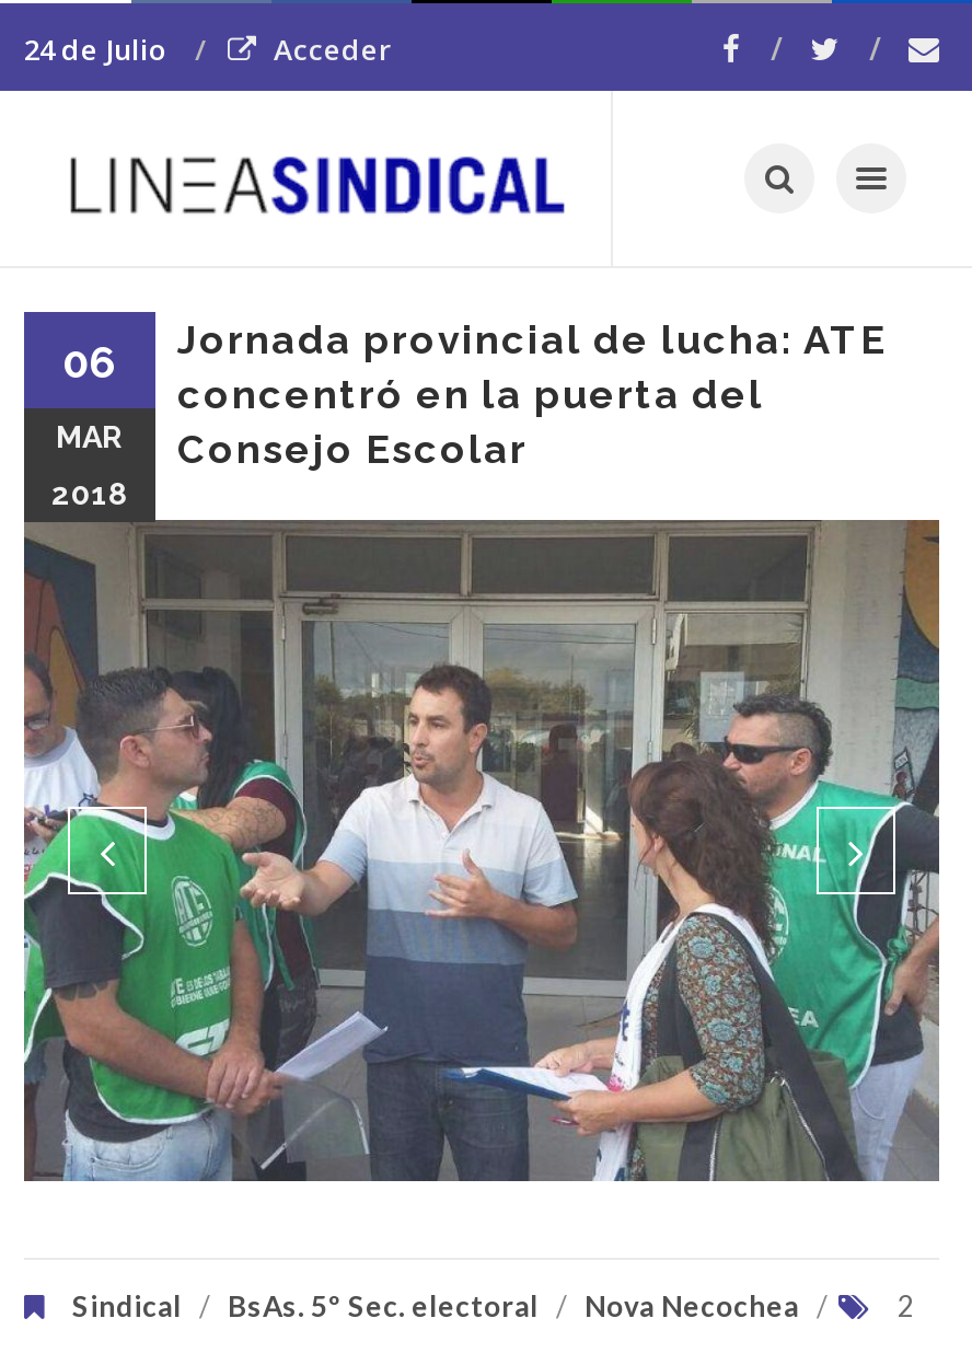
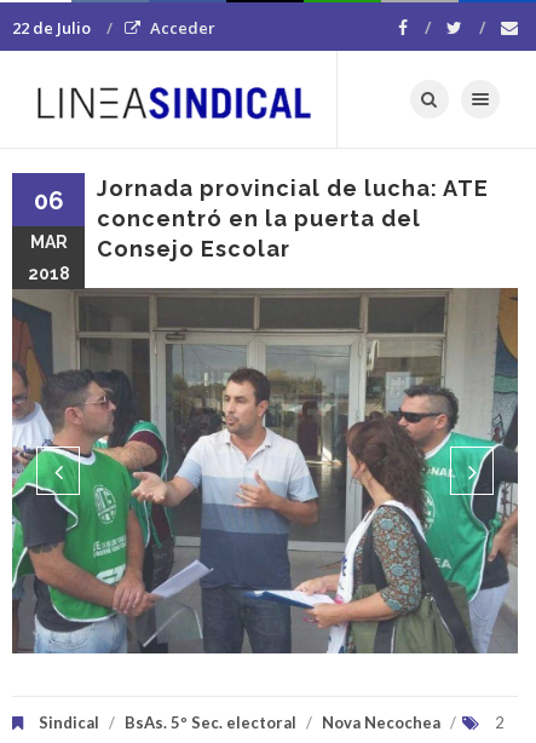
- 24 de Julio
+ 22 de Julio
